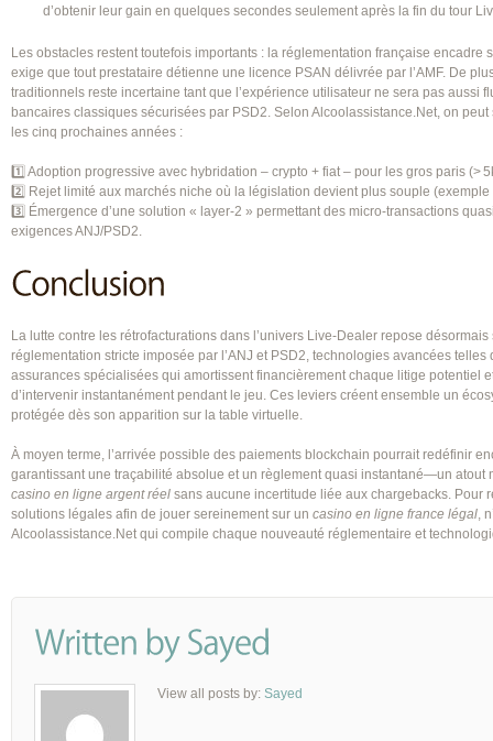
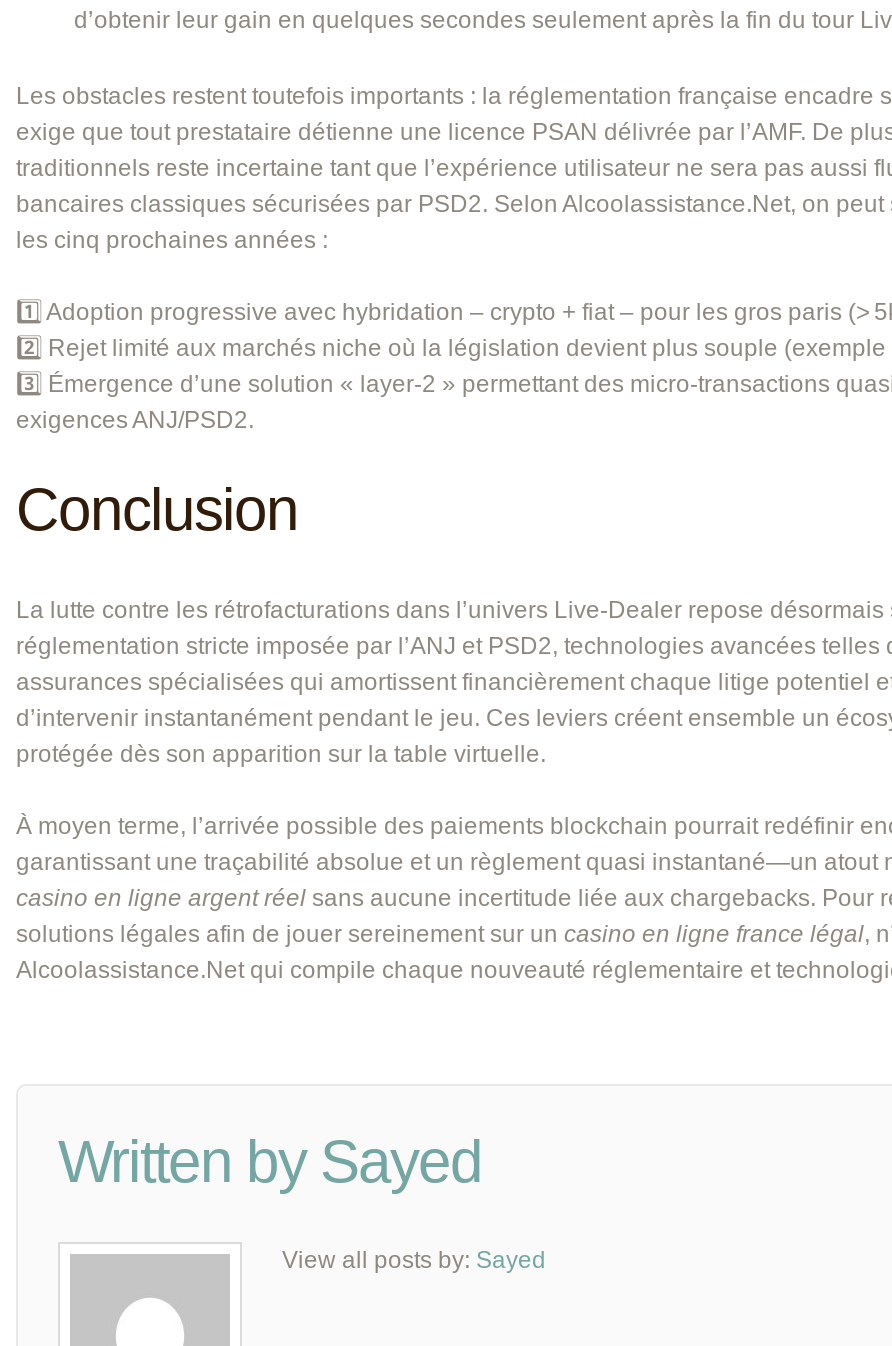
+ Conclusion

+ Written by Sayed
